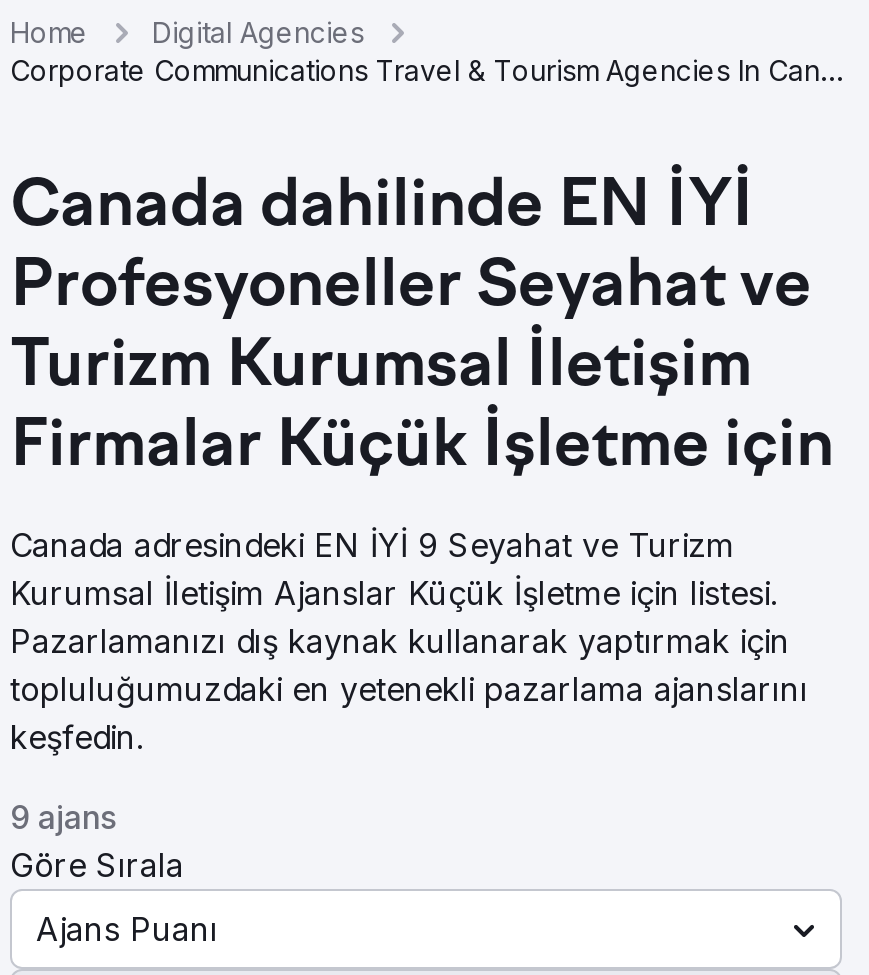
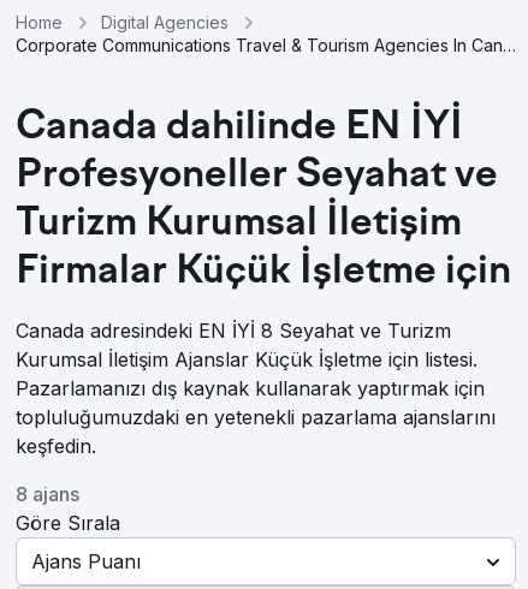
- Canada adresindeki EN İYİ 9 Seyahat ve Turizm
+ Canada adresindeki EN İYİ 8 Seyahat ve Turizm

- 9 ajans
+ 8 ajans
